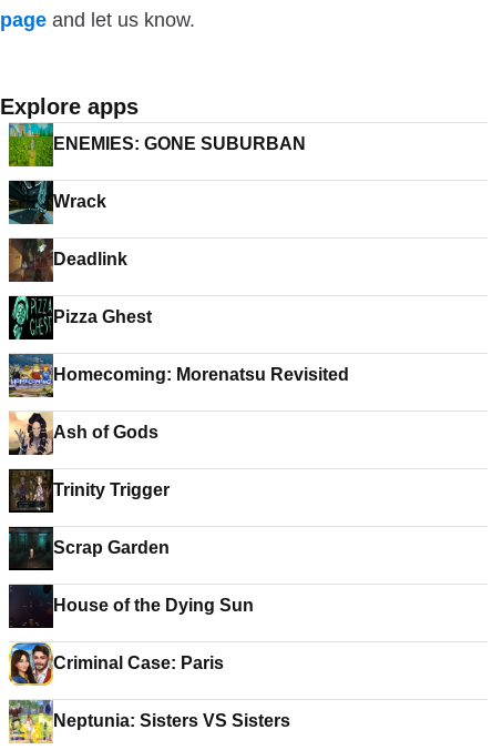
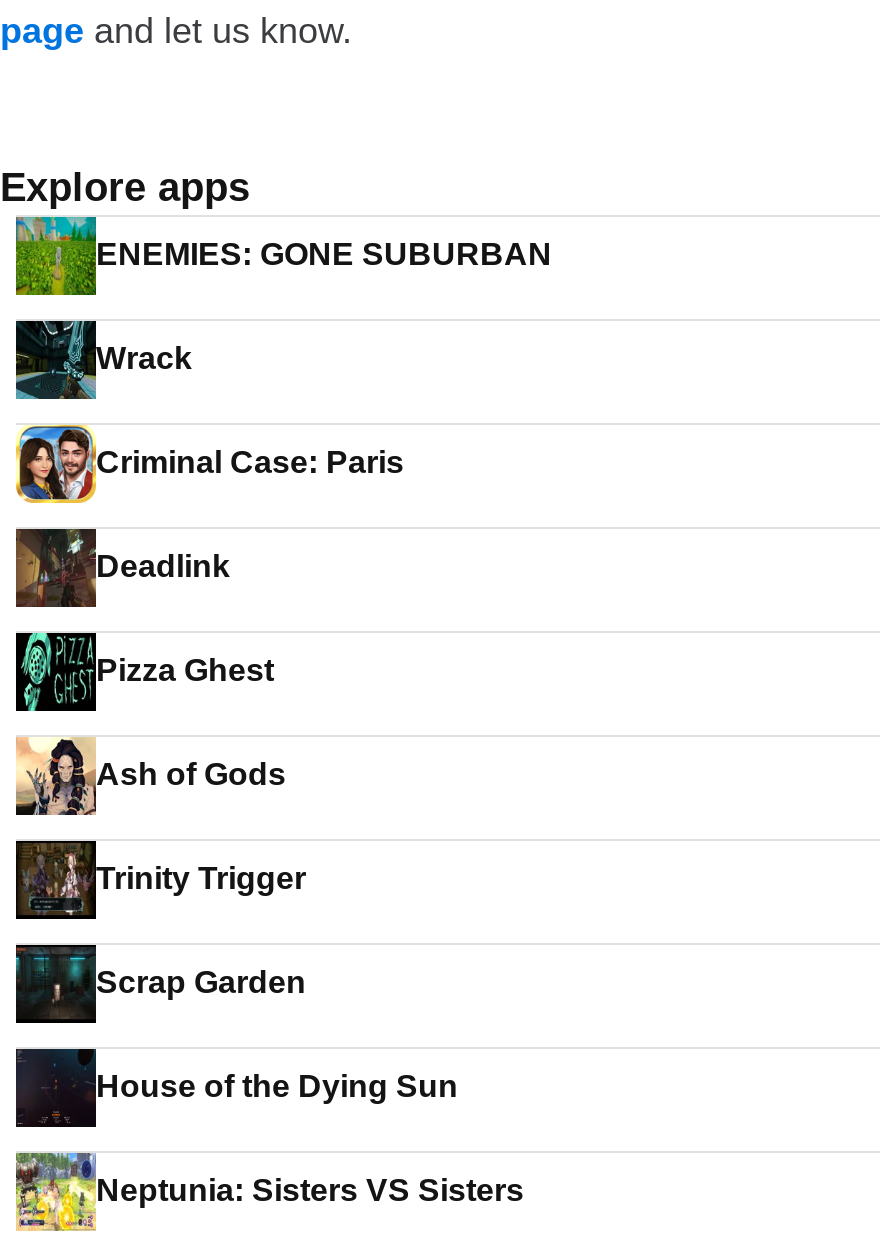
moved down: [image] | Deadlink | Pizza Ghest

- [image]
- Homecoming: Morenatsu Revisited

moved up: [image] | Criminal Case: Paris
